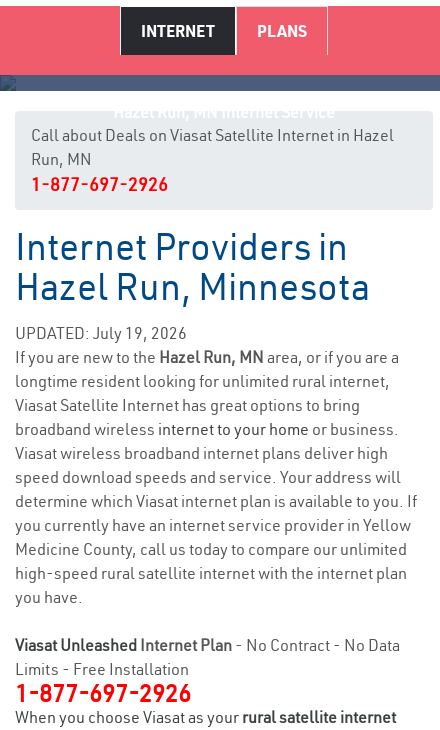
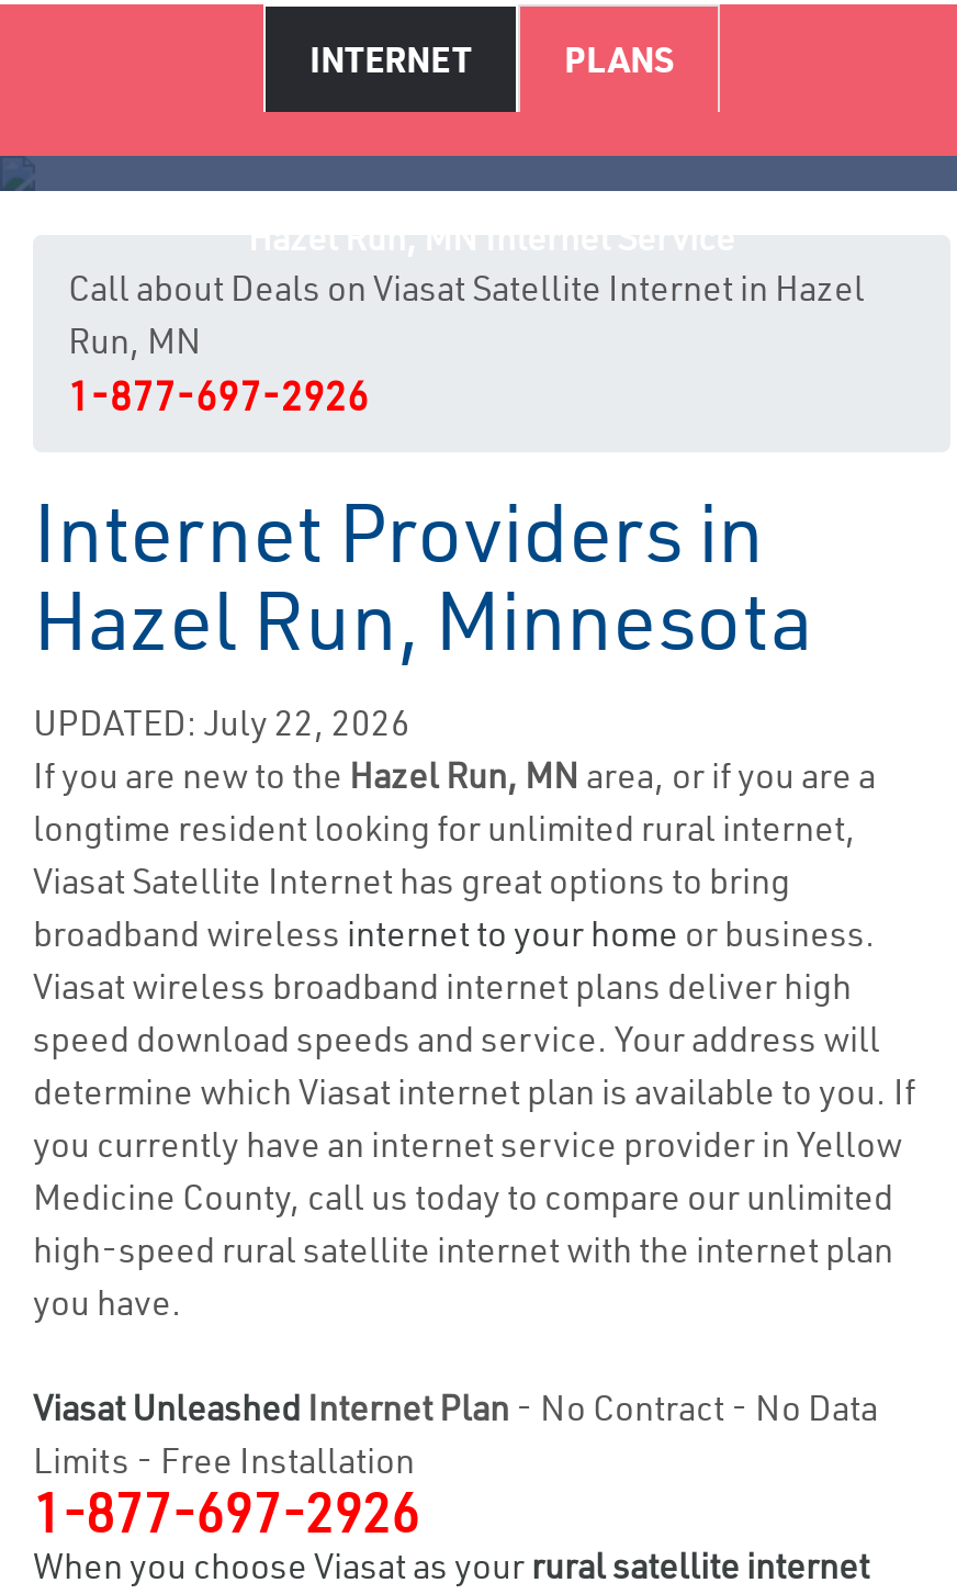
- UPDATED: July 19, 2026
+ UPDATED: July 22, 2026
